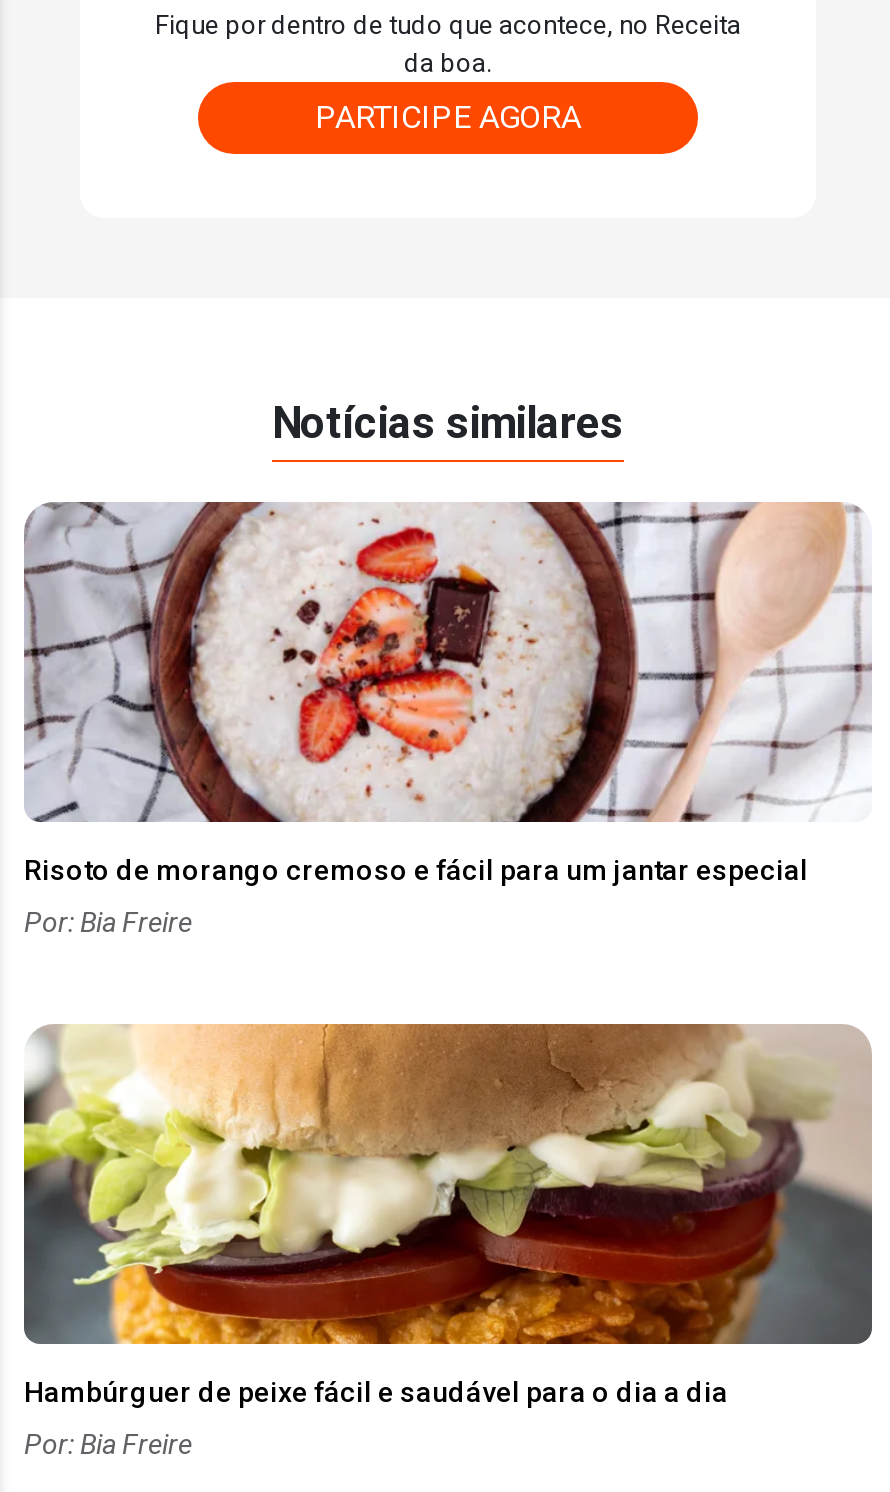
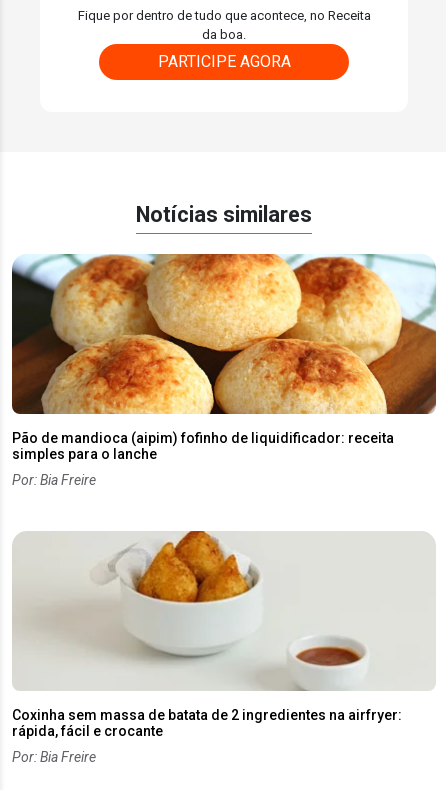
- [image]
- Risoto de morango cremoso e fácil para um jantar especial
+ [image]
+ Pão de mandioca (aipim) fofinho de liquidificador: receita
+ simples para o lanche

- [image]
- Hambúrguer de peixe fácil e saudável para o dia a dia
+ [image]
+ Coxinha sem massa de batata de 2 ingredientes na airfryer:
+ rápida, fácil e crocante
